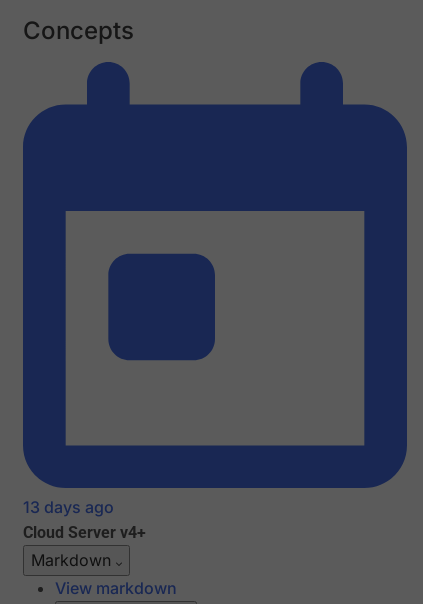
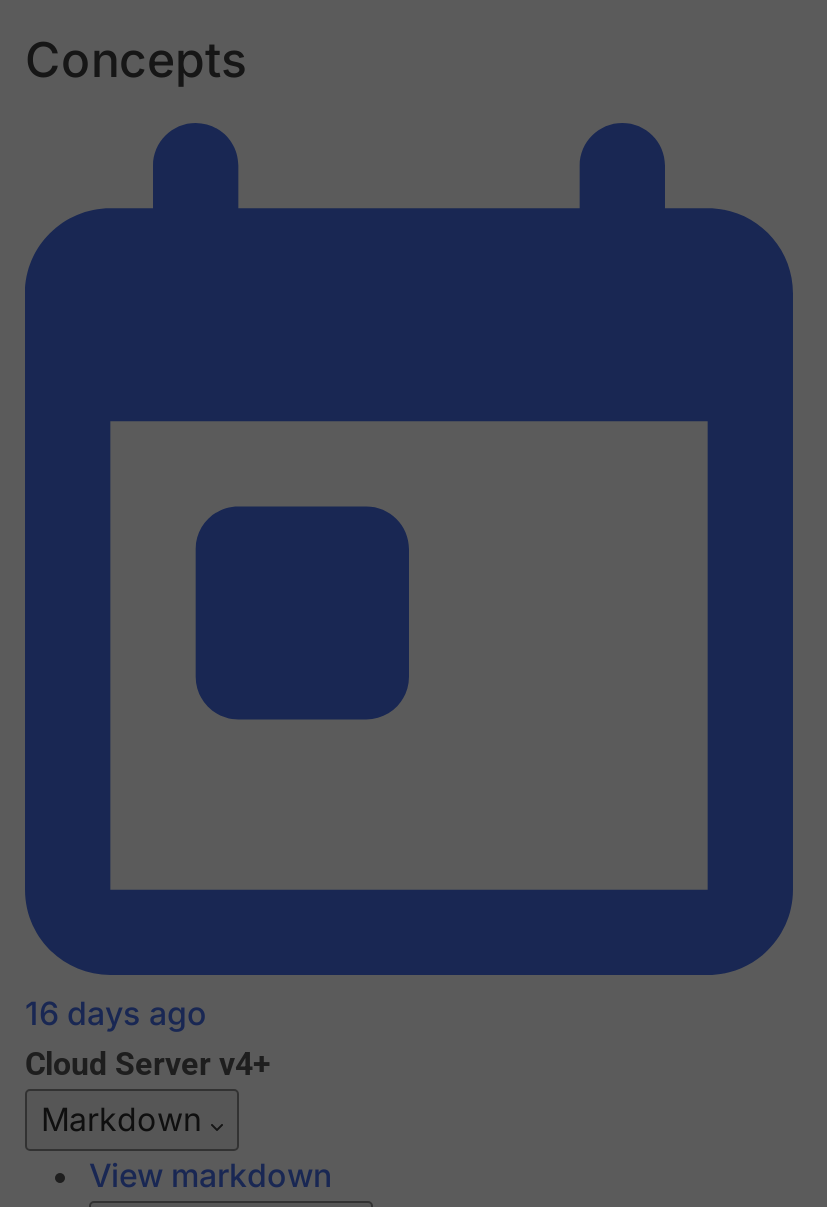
- 13 days ago
+ 16 days ago
